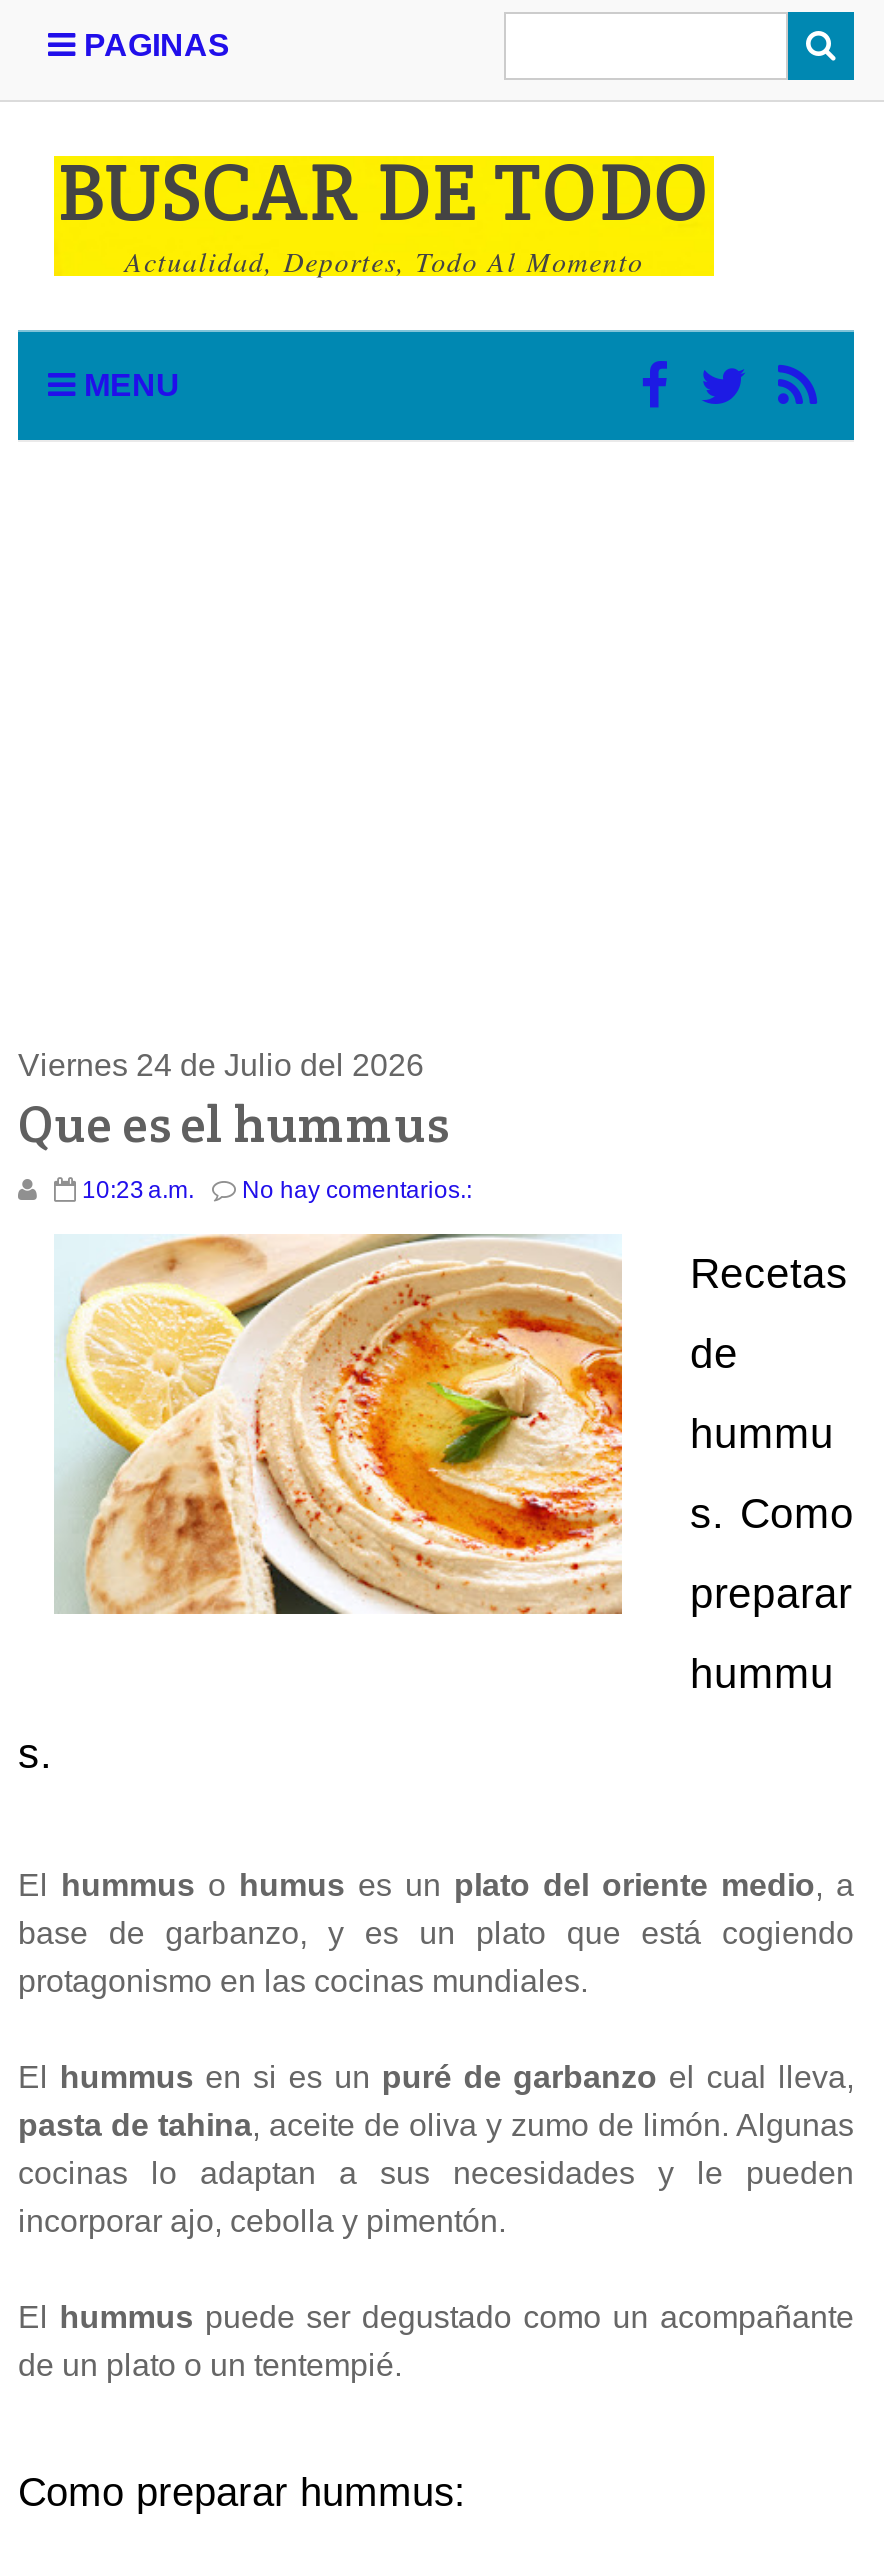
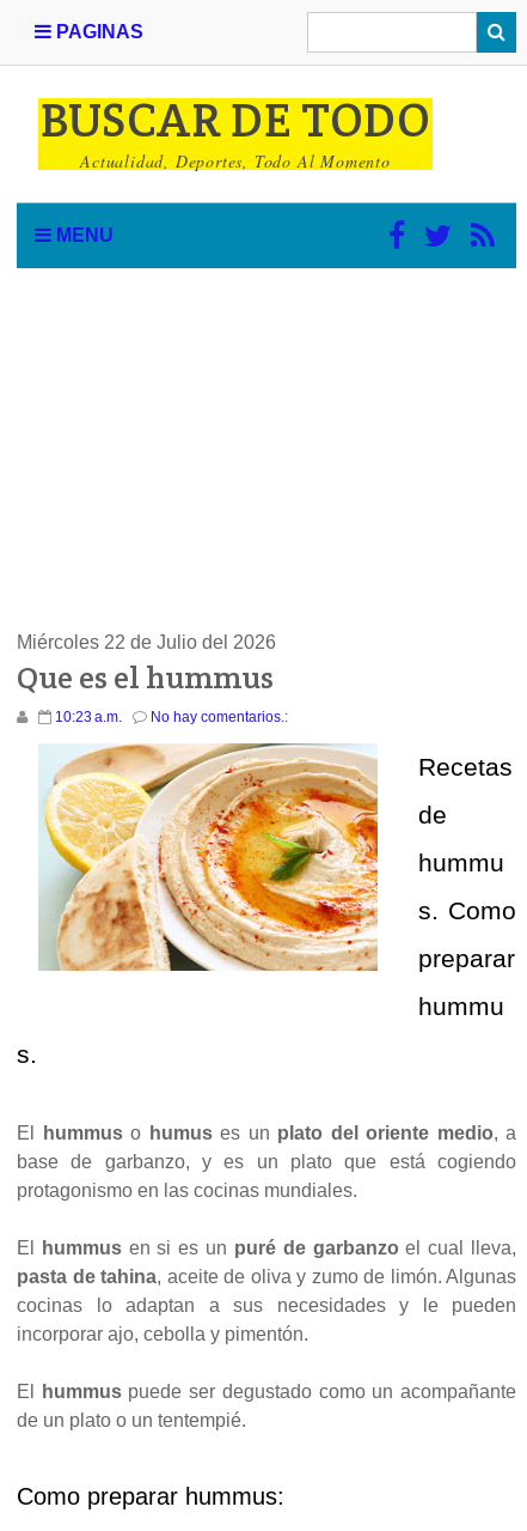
- Viernes 24 de Julio del 2026
+ Miércoles 22 de Julio del 2026
